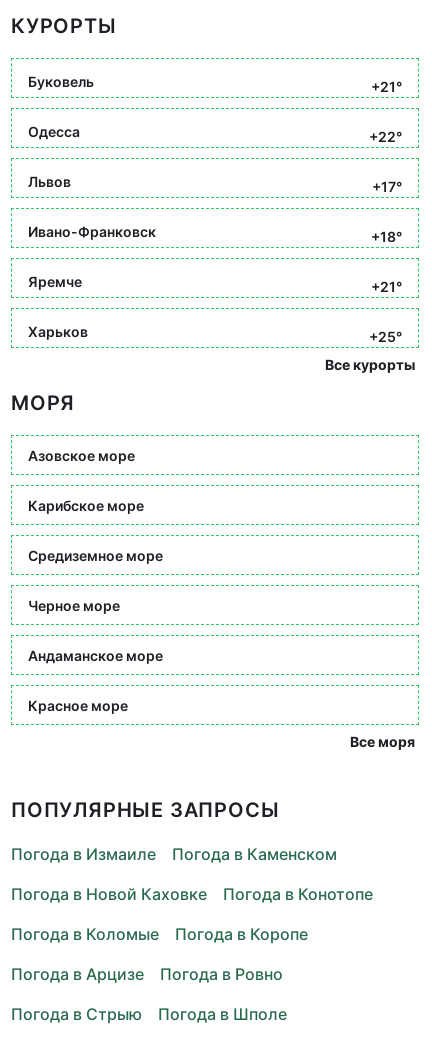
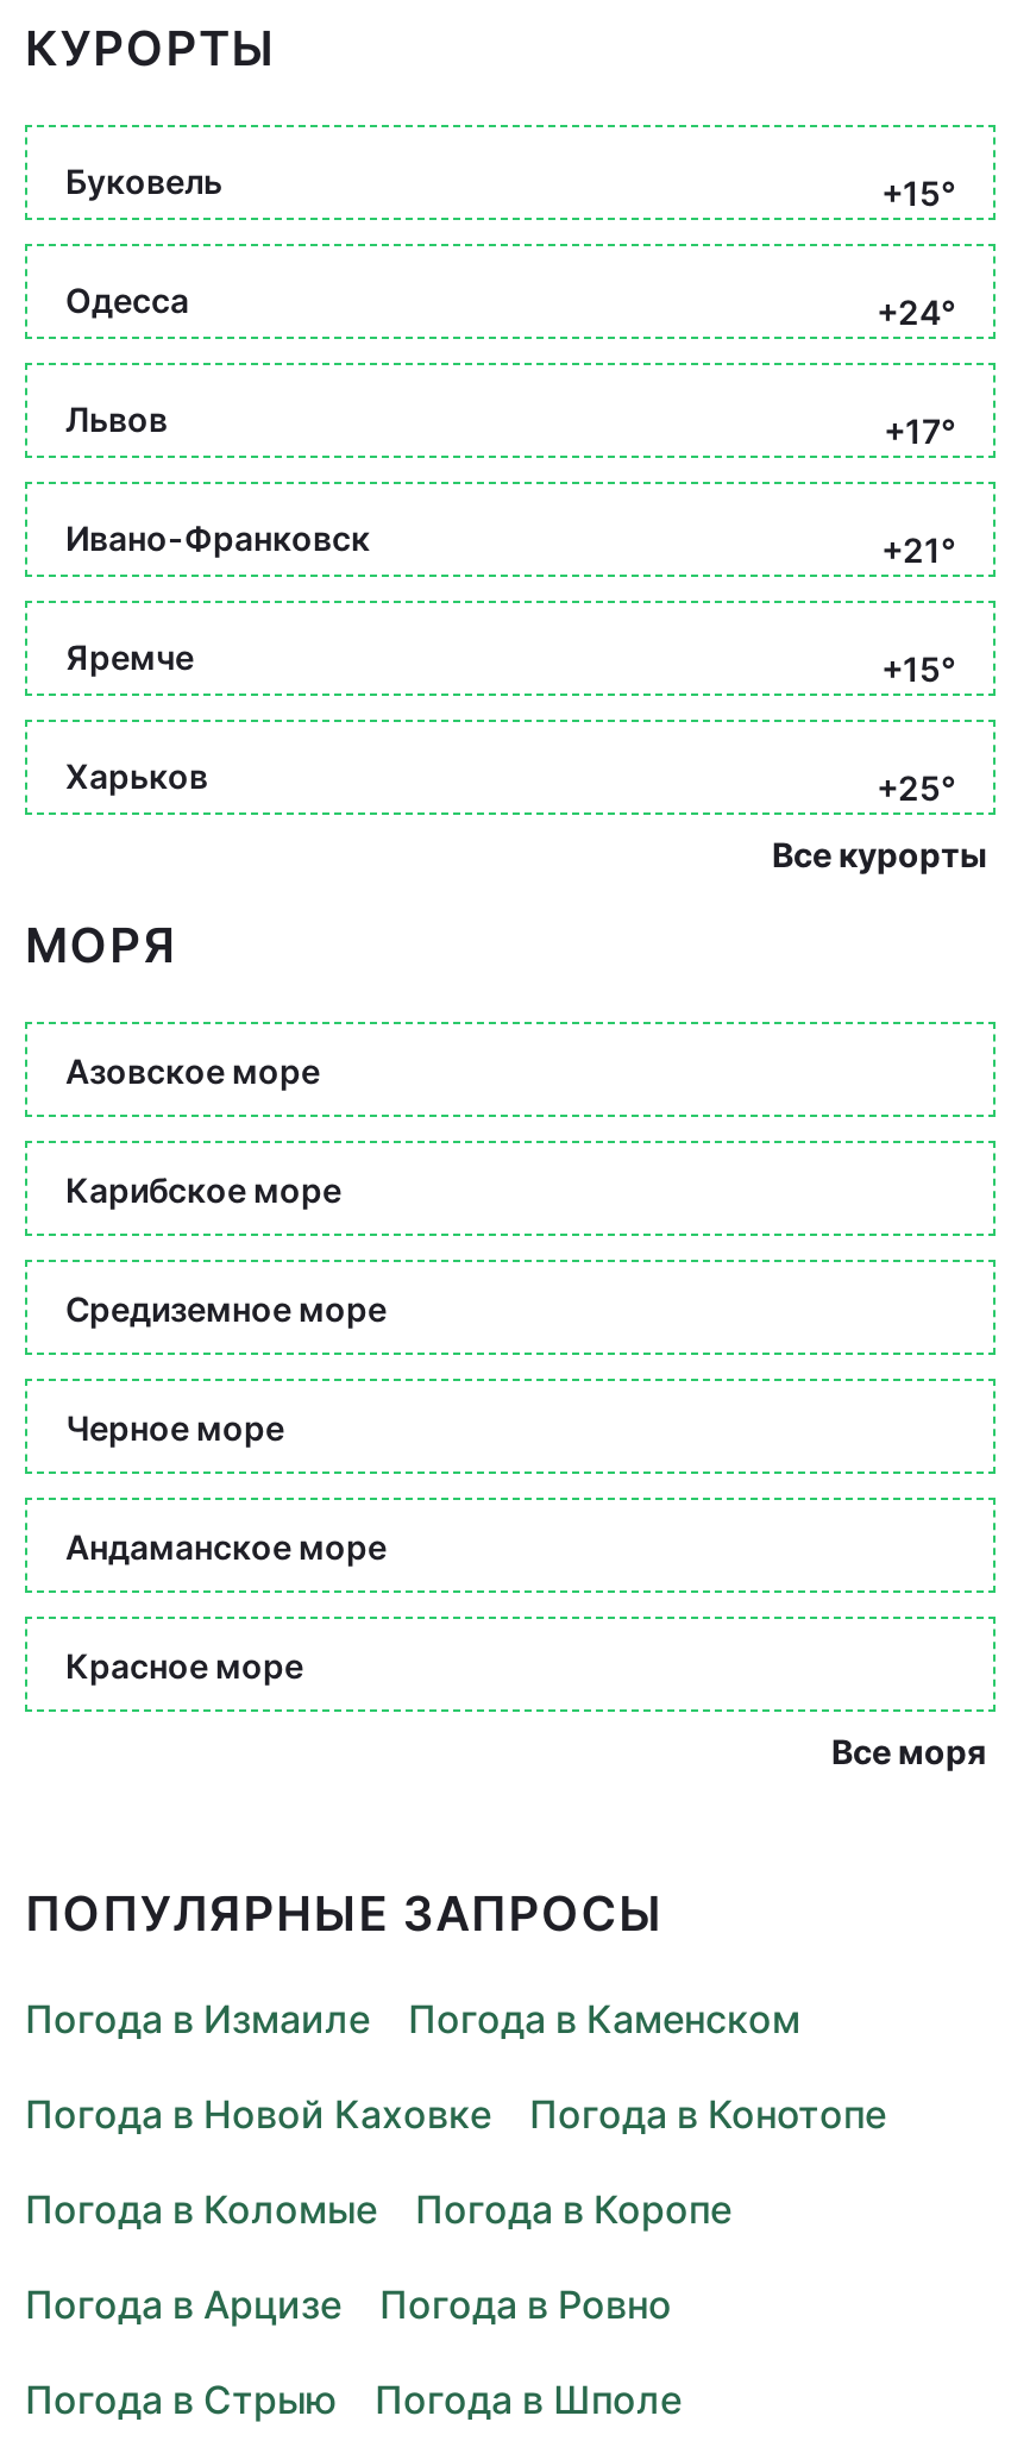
- +21°
+ +15°

- +22°
+ +24°

- +18°
+ +21°

- +21°
+ +15°
